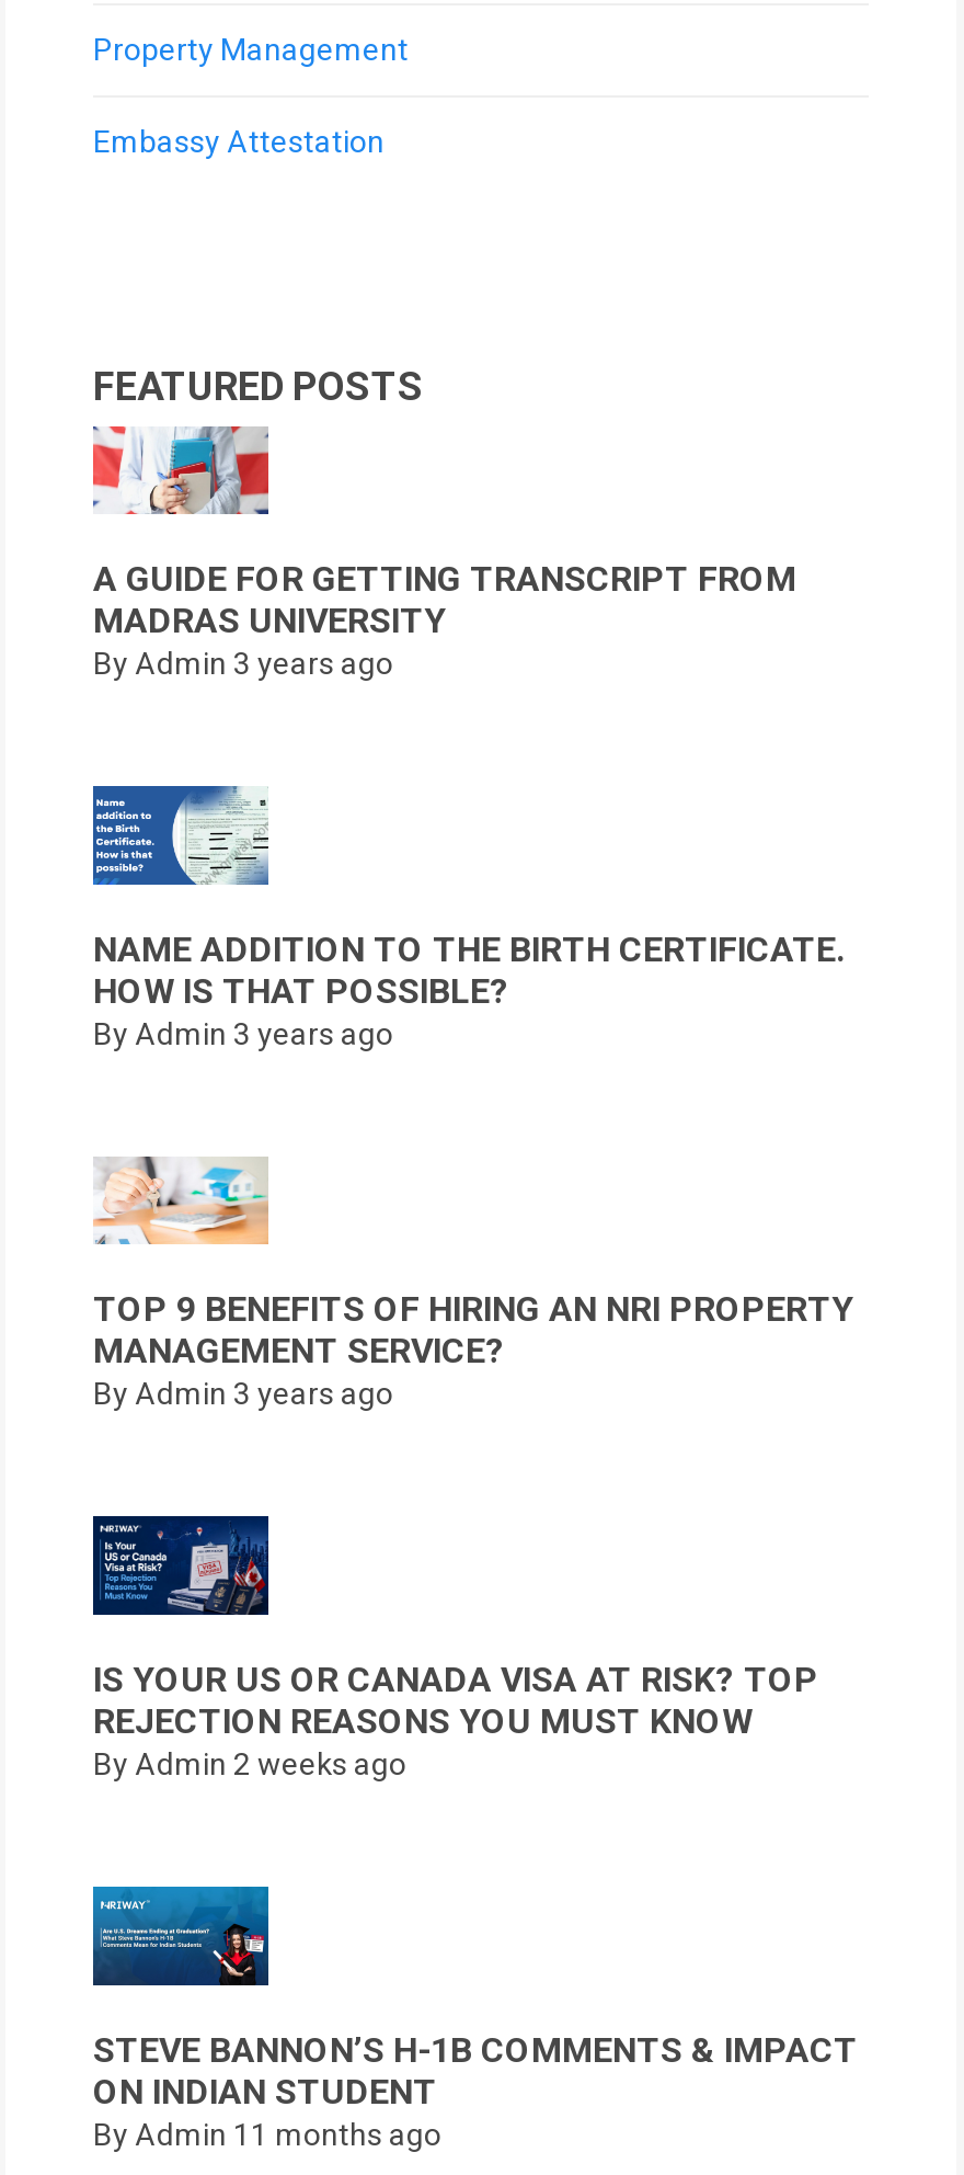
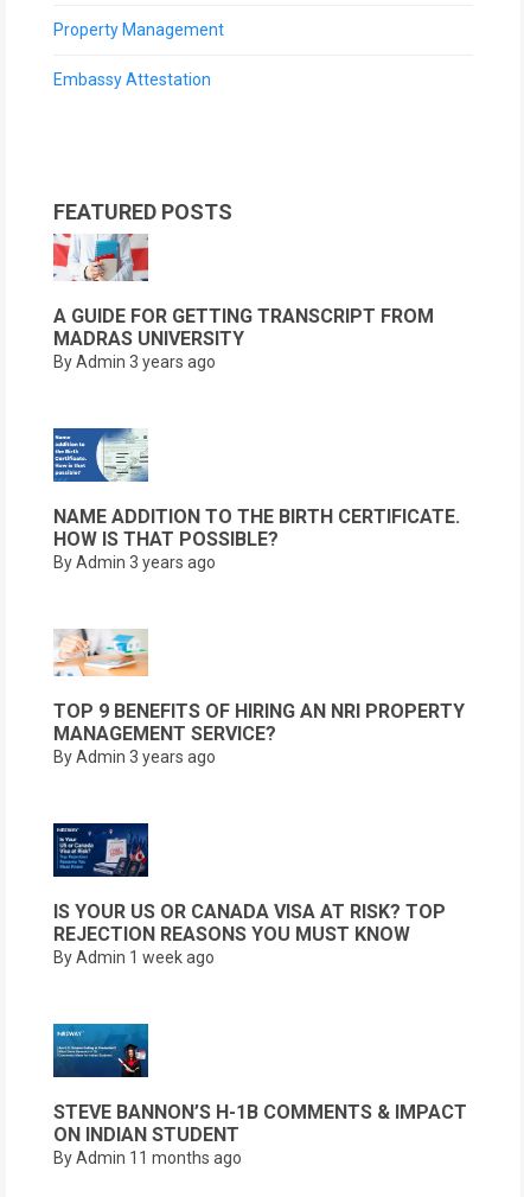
- By Admin 2 weeks ago
+ By Admin 1 week ago
